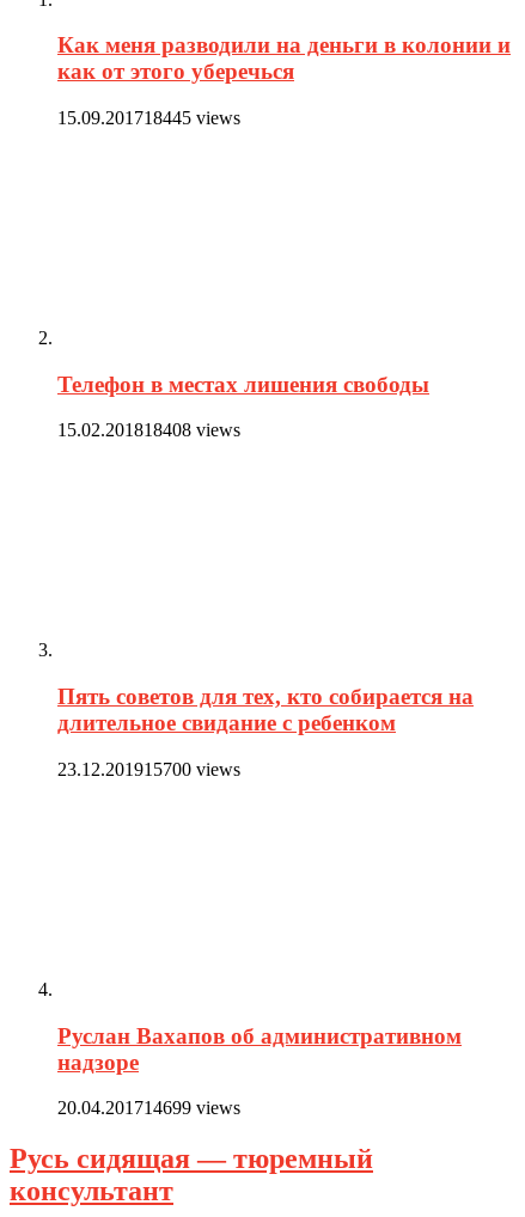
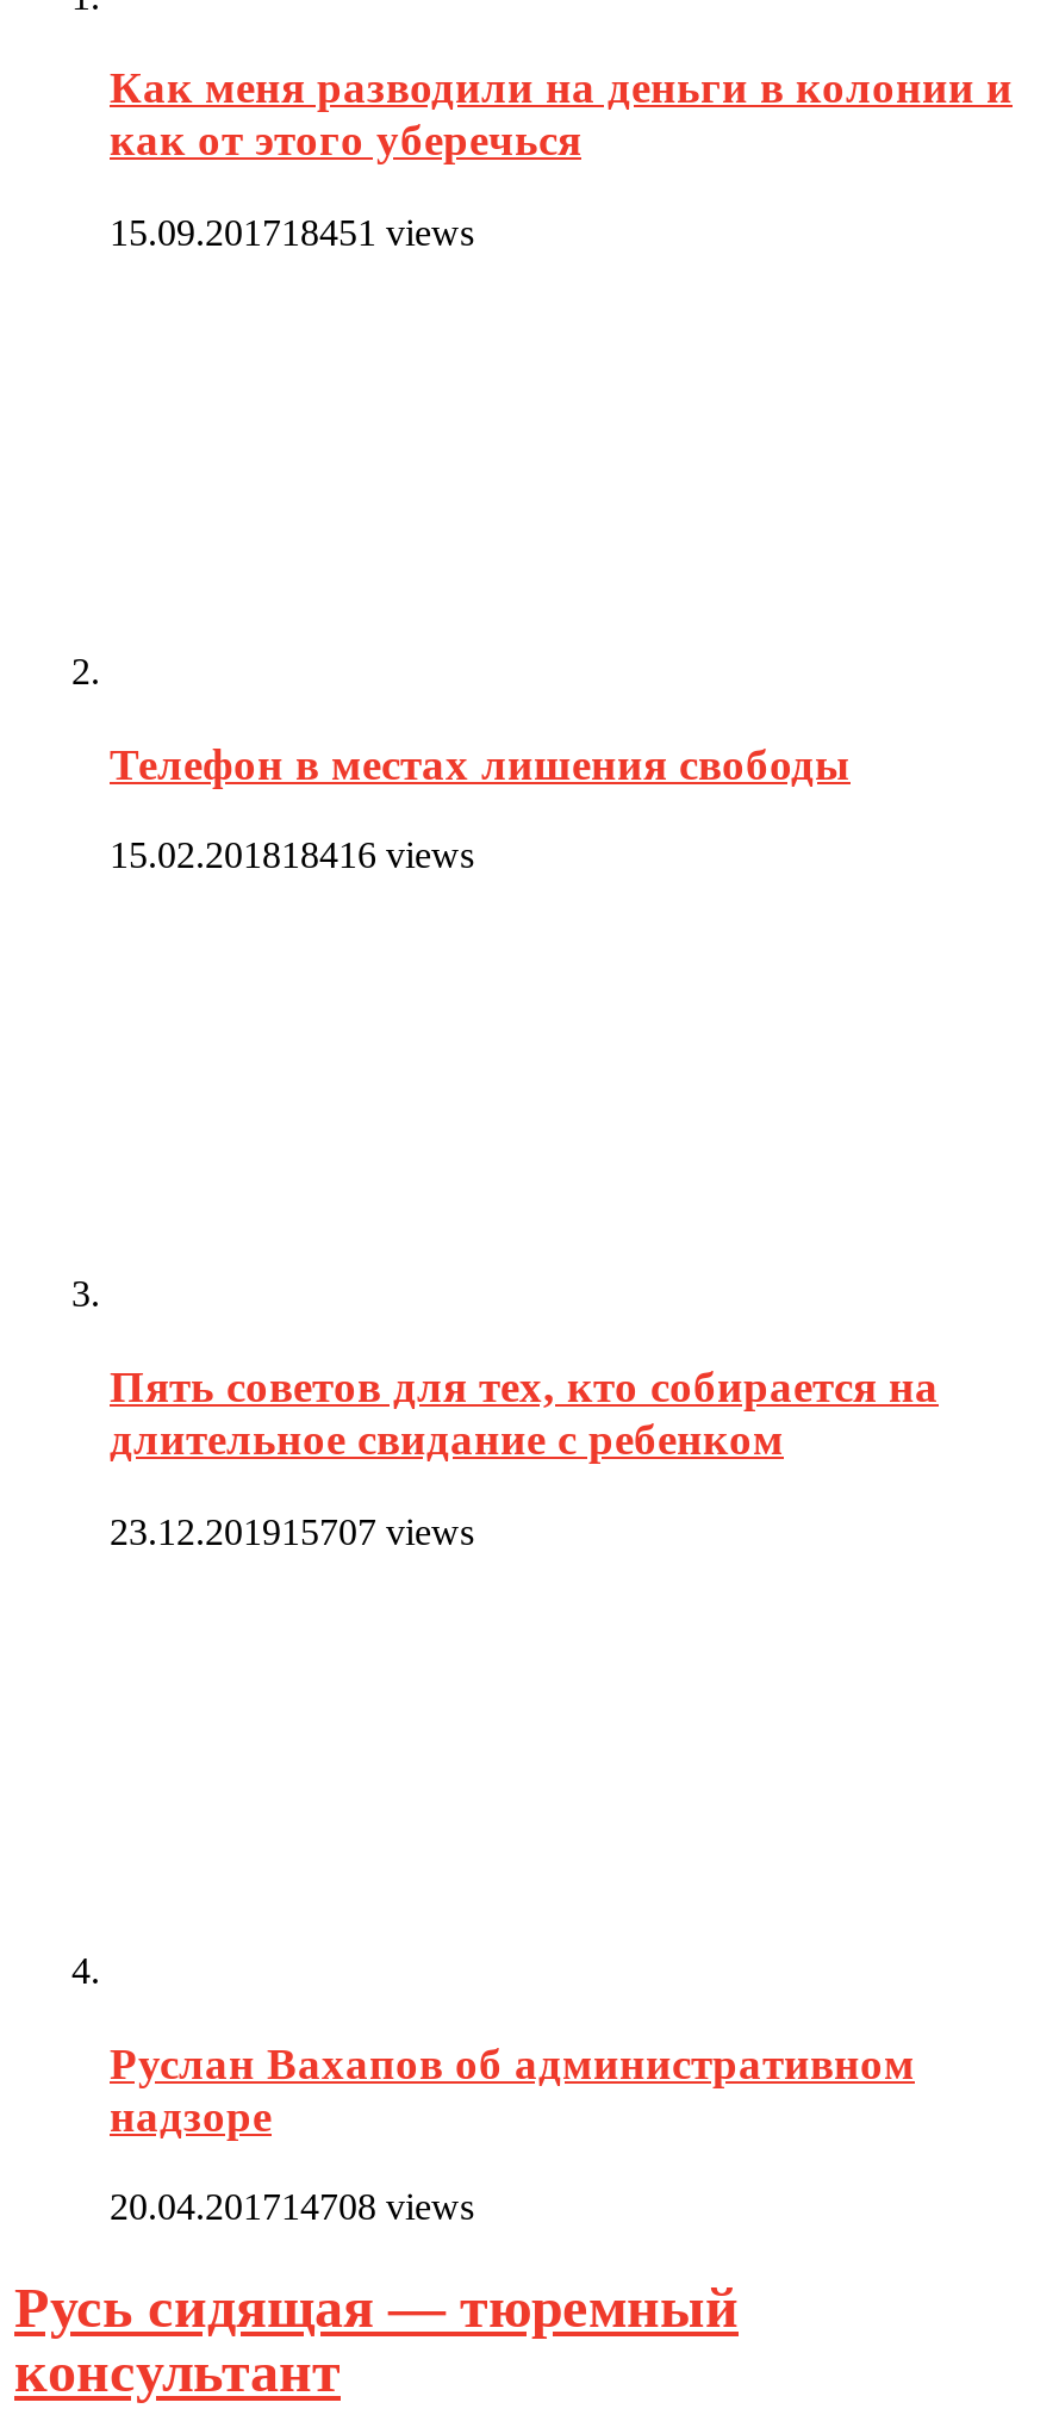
- 15.09.201718445 views
+ 15.09.201718451 views

- 15.02.201818408 views
+ 15.02.201818416 views

- 23.12.201915700 views
+ 23.12.201915707 views

- 20.04.201714699 views
+ 20.04.201714708 views
